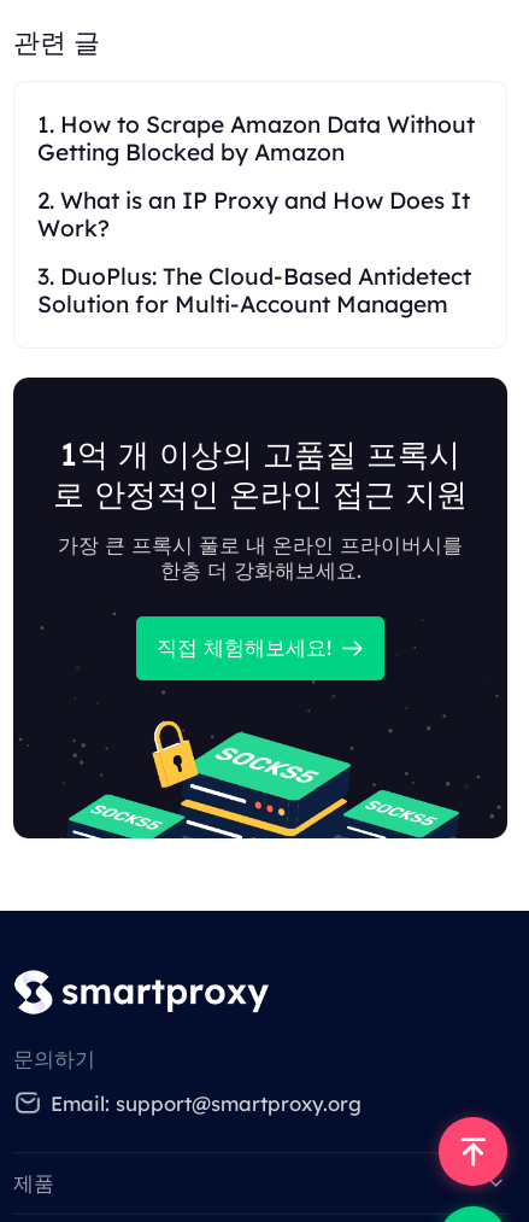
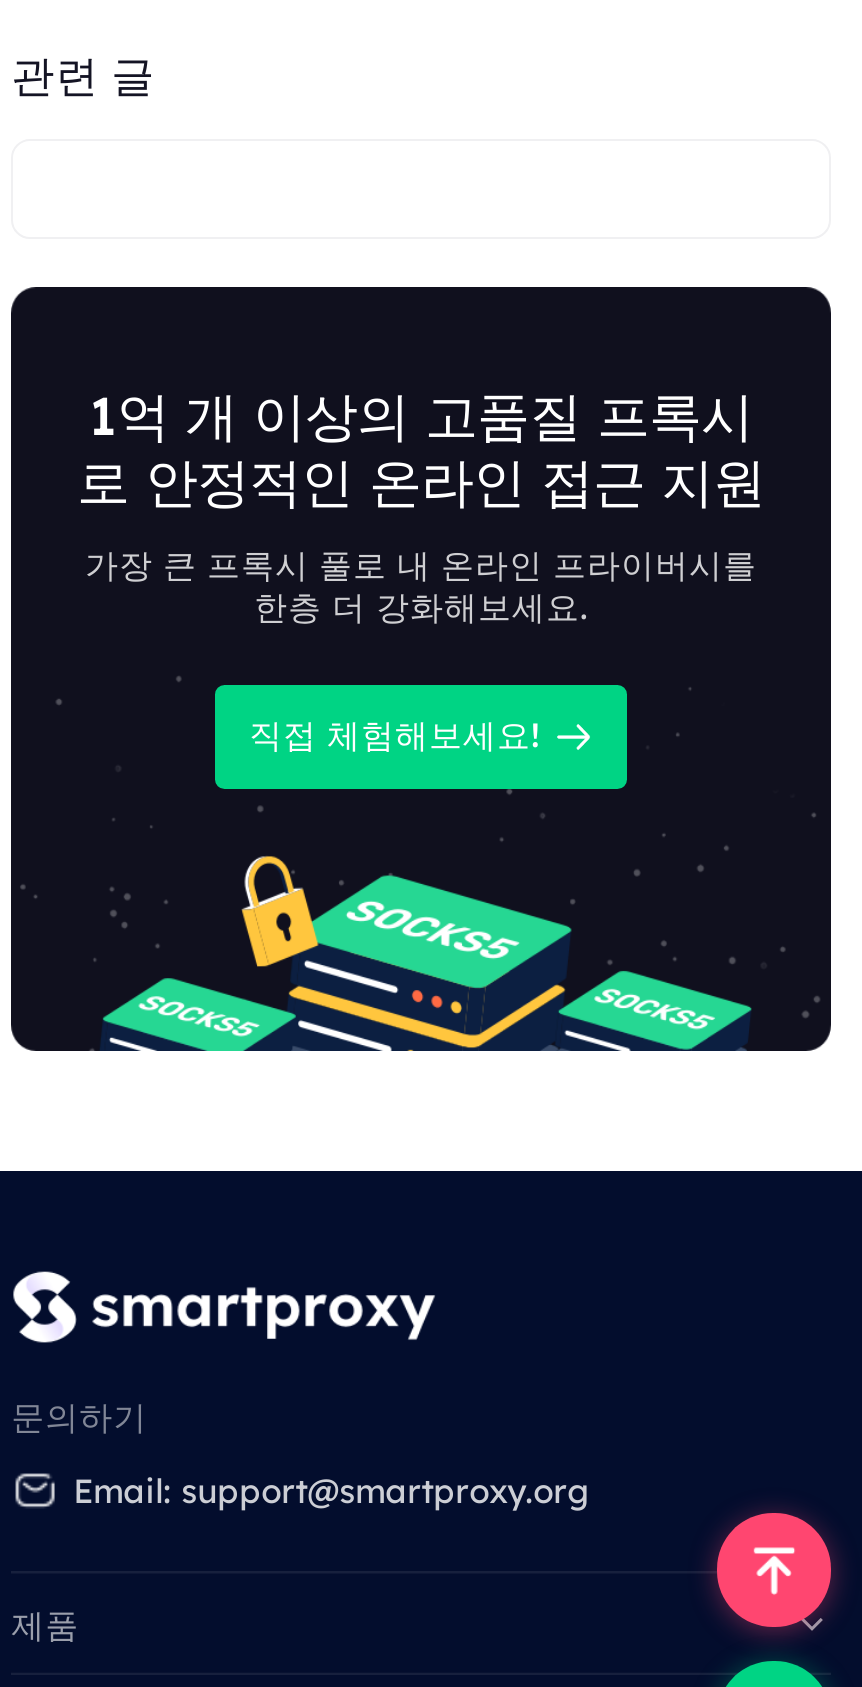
- 1. How to Scrape Amazon Data Without
- Getting Blocked by Amazon
- 2. What is an IP Proxy and How Does It
- Work?
- 3. DuoPlus: The Cloud-Based Antidetect
- Solution for Multi-Account Managem
